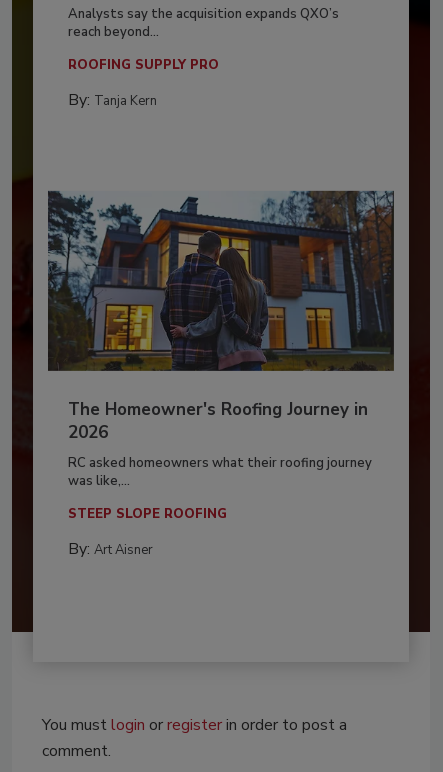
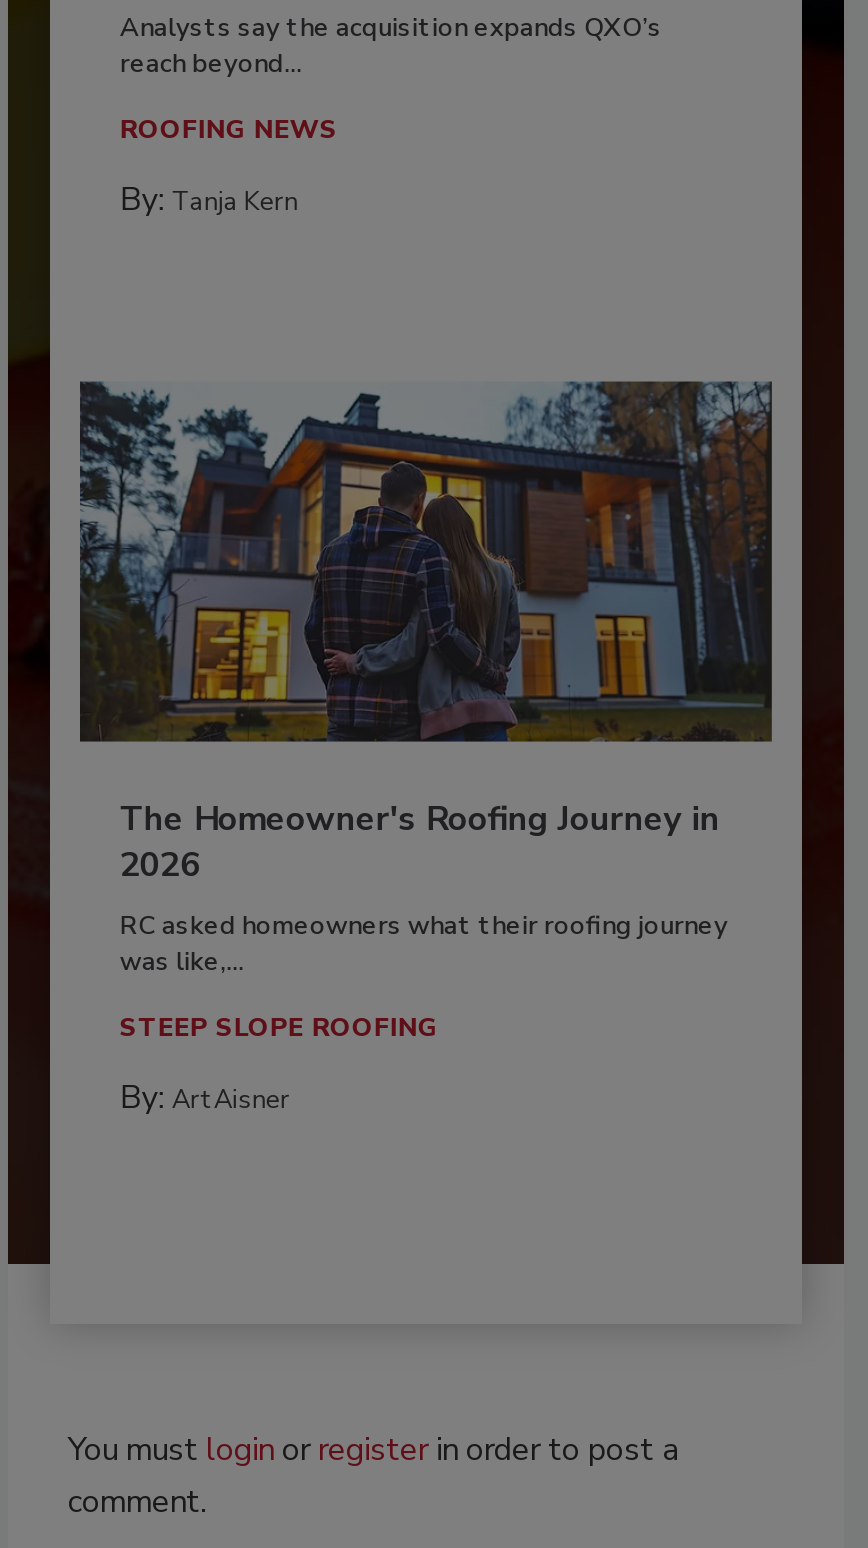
- ROOFING SUPPLY PRO
+ ROOFING NEWS
